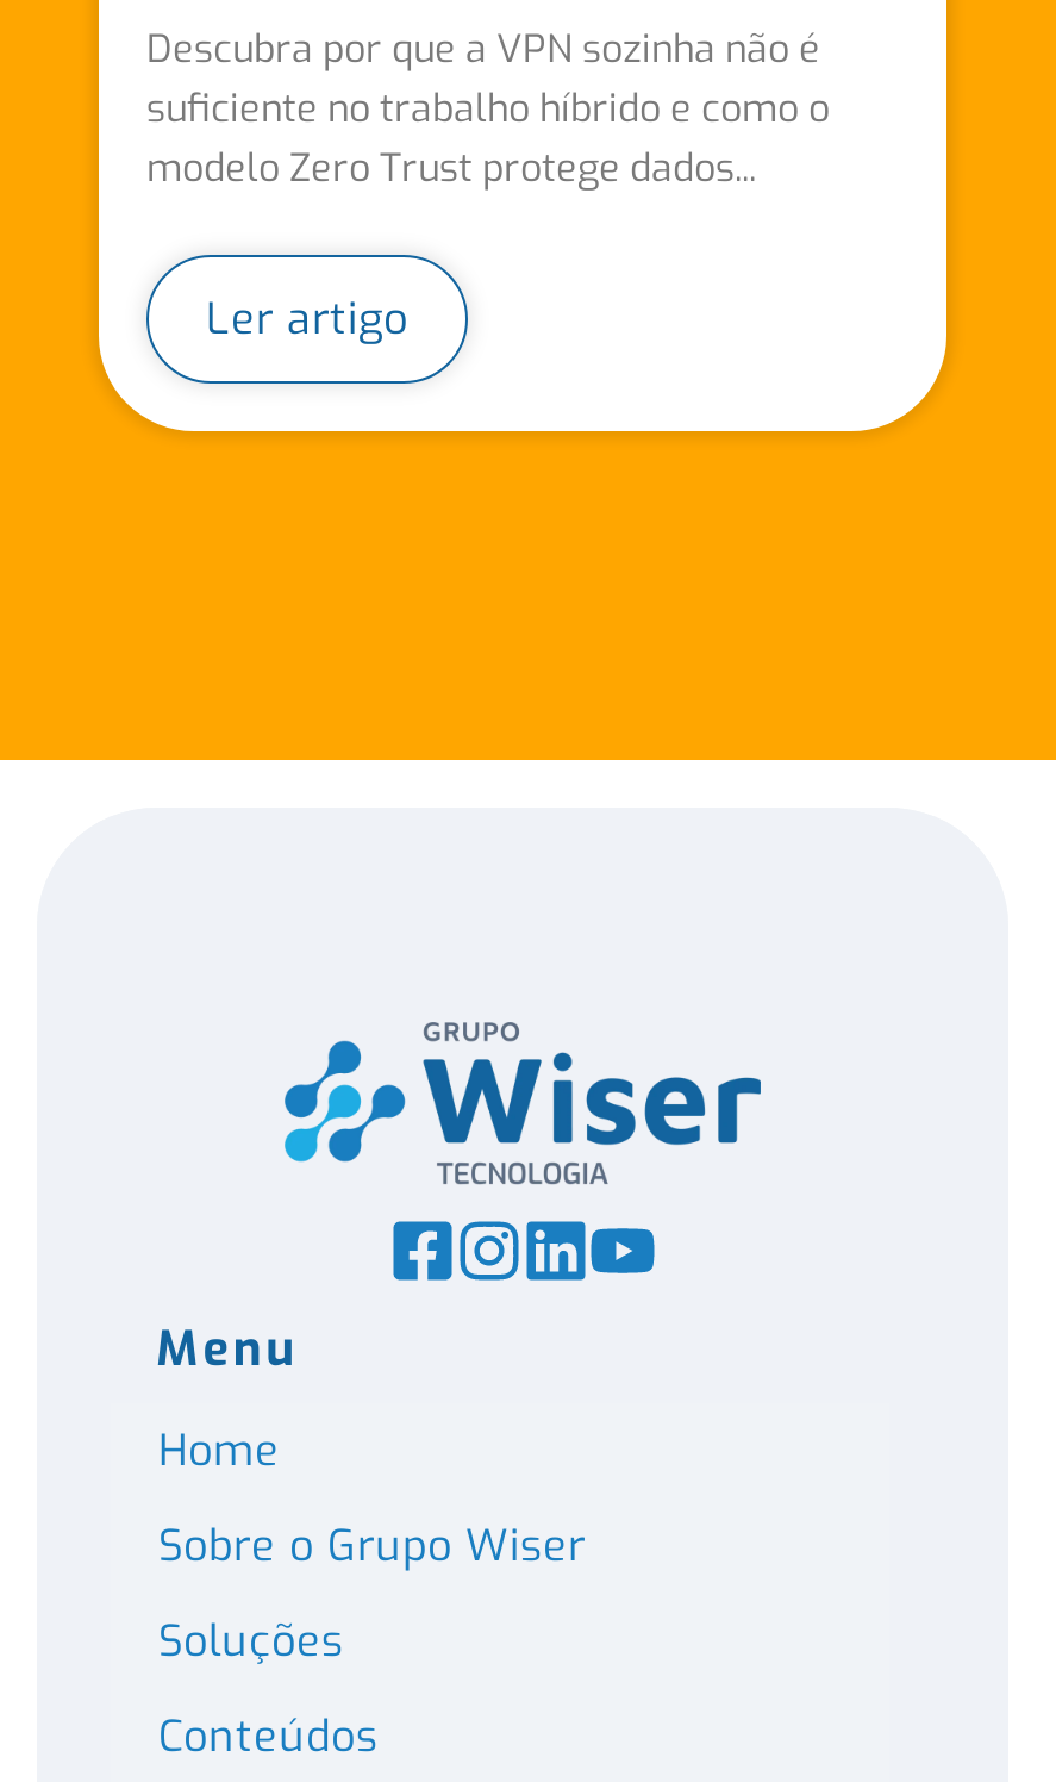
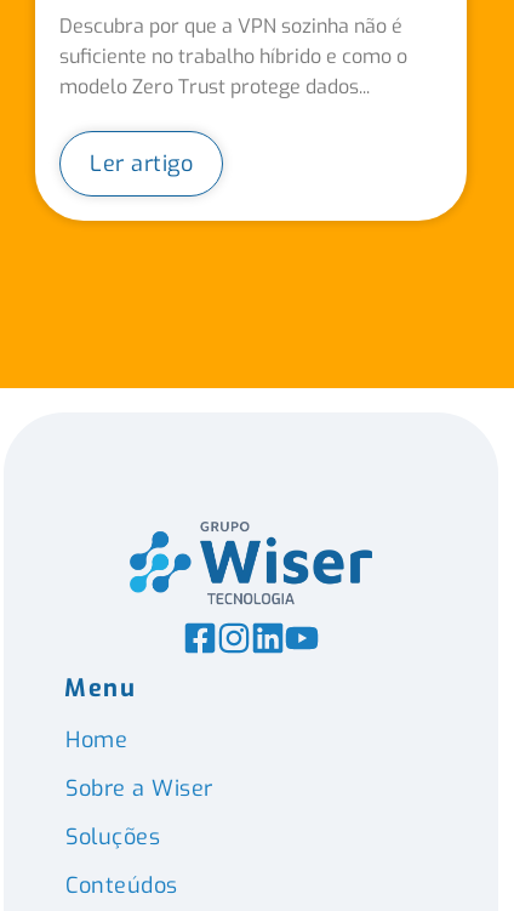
- Sobre o Grupo Wiser
+ Sobre a Wiser
